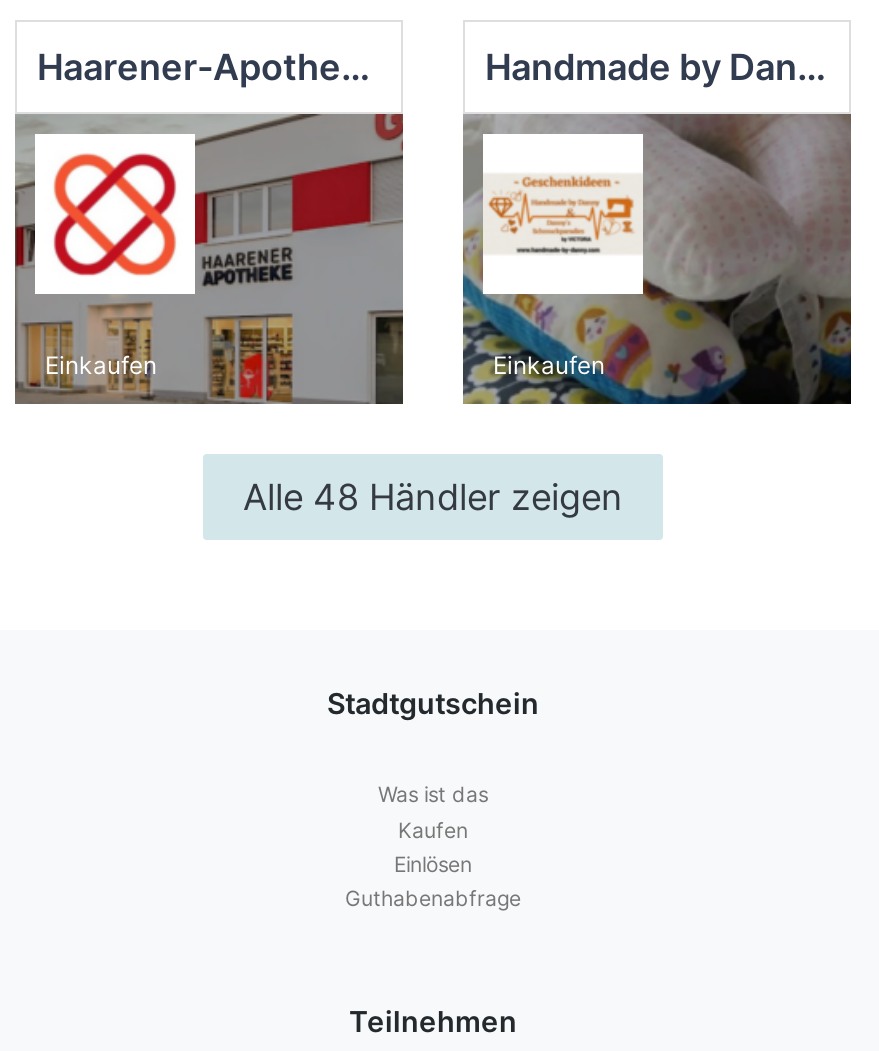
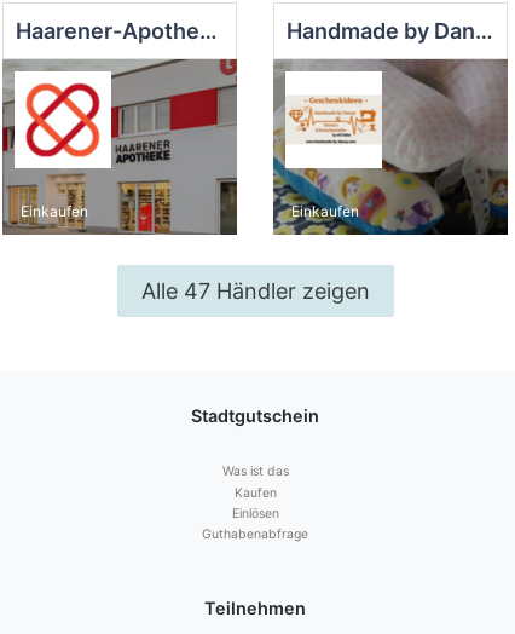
- Alle 48 Händler zeigen
+ Alle 47 Händler zeigen
